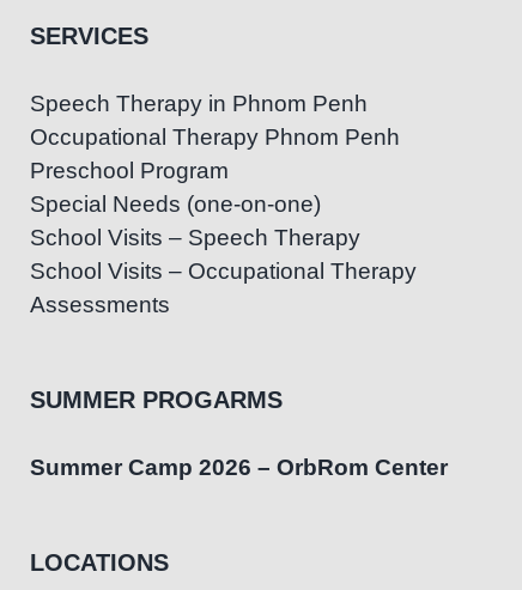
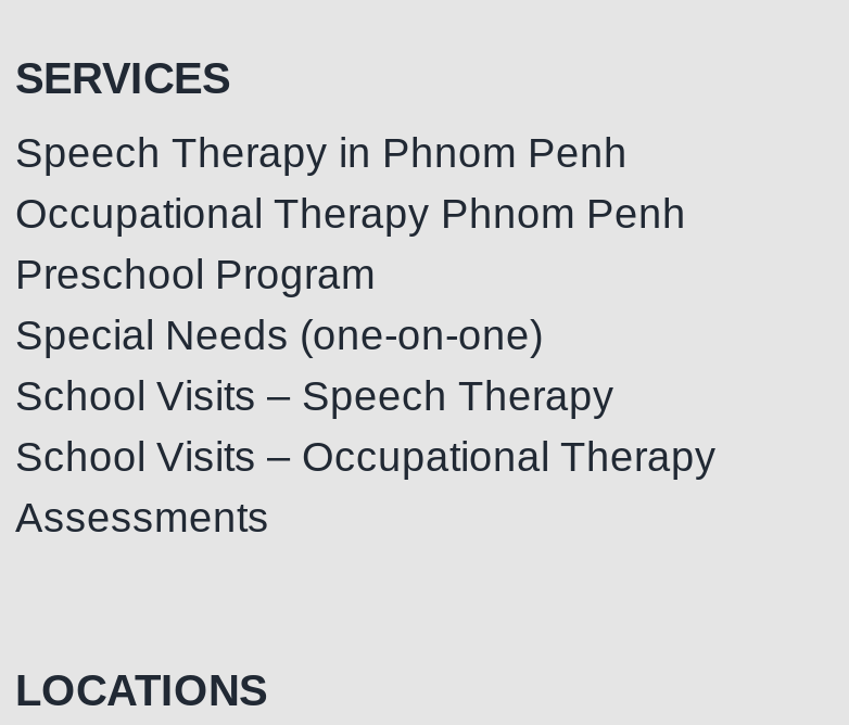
- SUMMER PROGARMS
- Summer Camp 2026 – OrbRom Center
